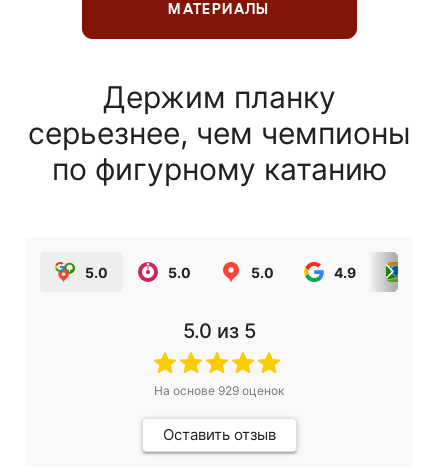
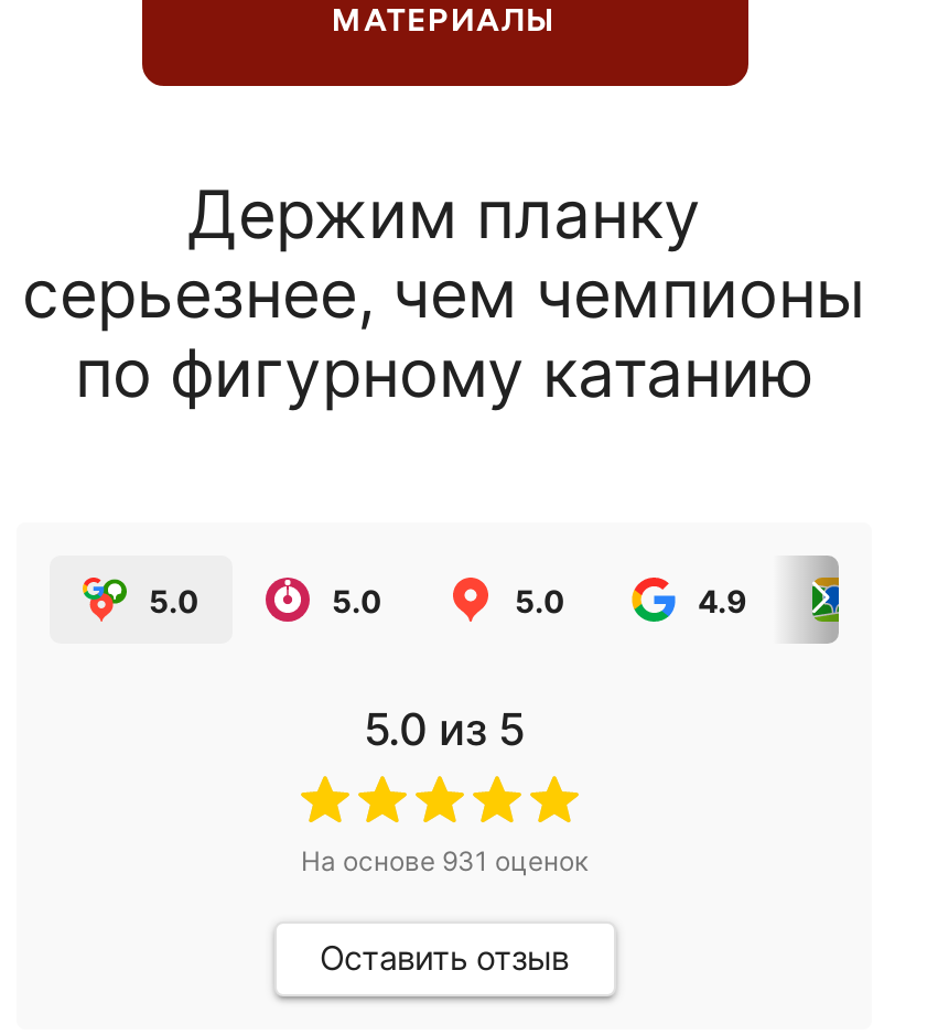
- На основе 929 оценок
+ На основе 931 оценок
